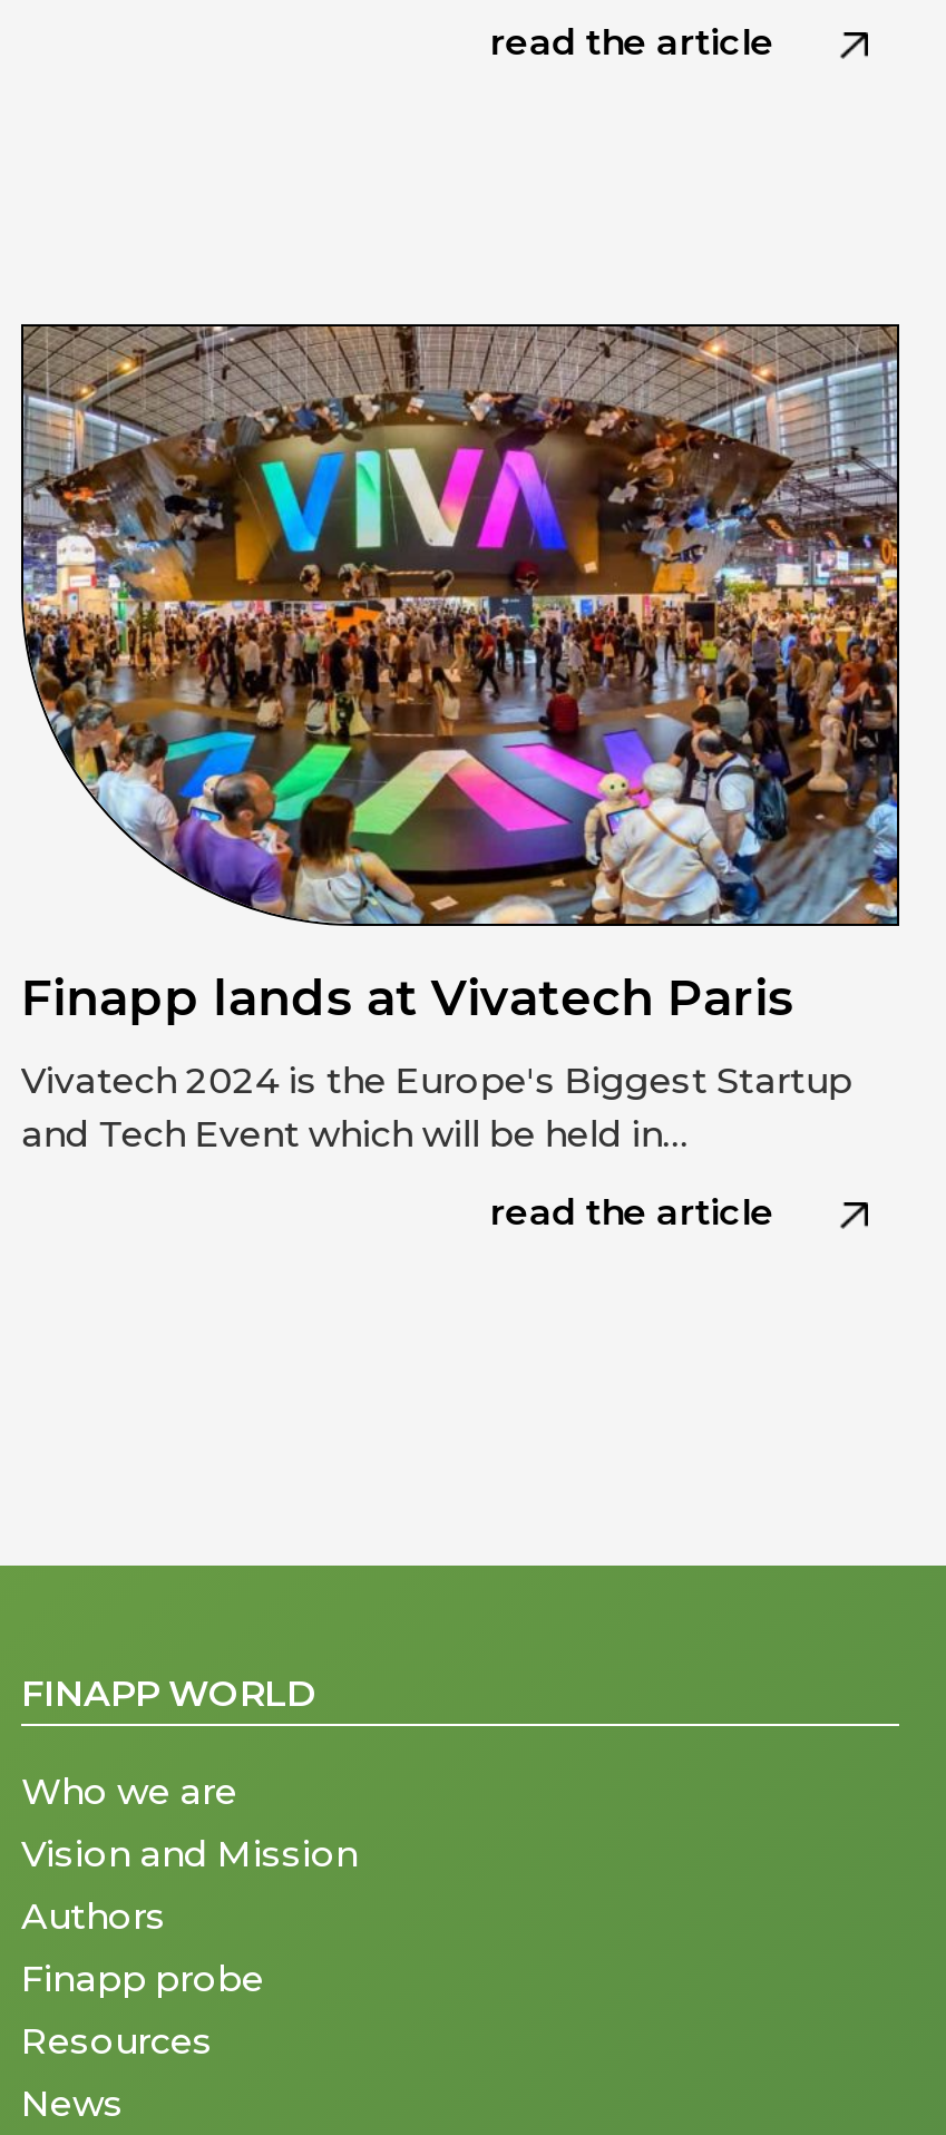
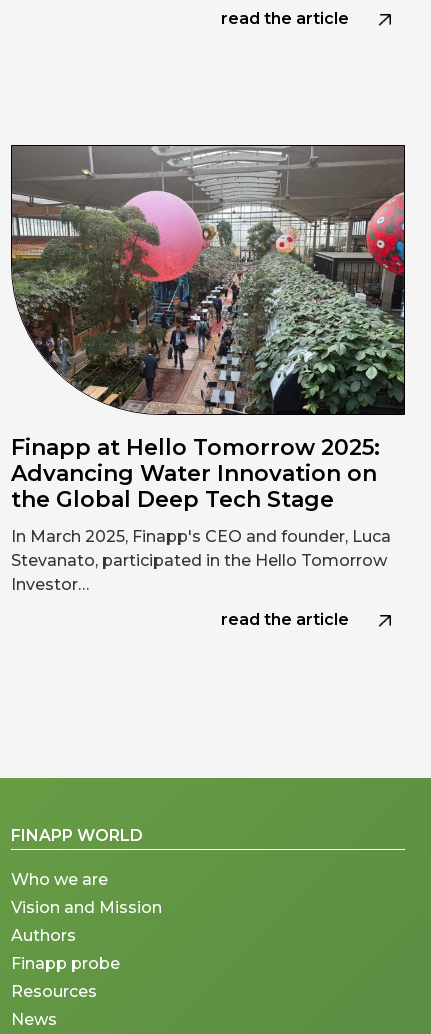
- [image]
- Finapp lands at Vivatech Paris
+ [image]
+ Finapp at Hello Tomorrow 2025:
+ Advancing Water Innovation on
+ the Global Deep Tech Stage

- Vivatech 2024 is the Europe's Biggest Startup
- and Tech Event which will be held in…
+ In March 2025, Finapp's CEO and founder, Luca
+ Stevanato, participated in the Hello Tomorrow
+ Investor…
